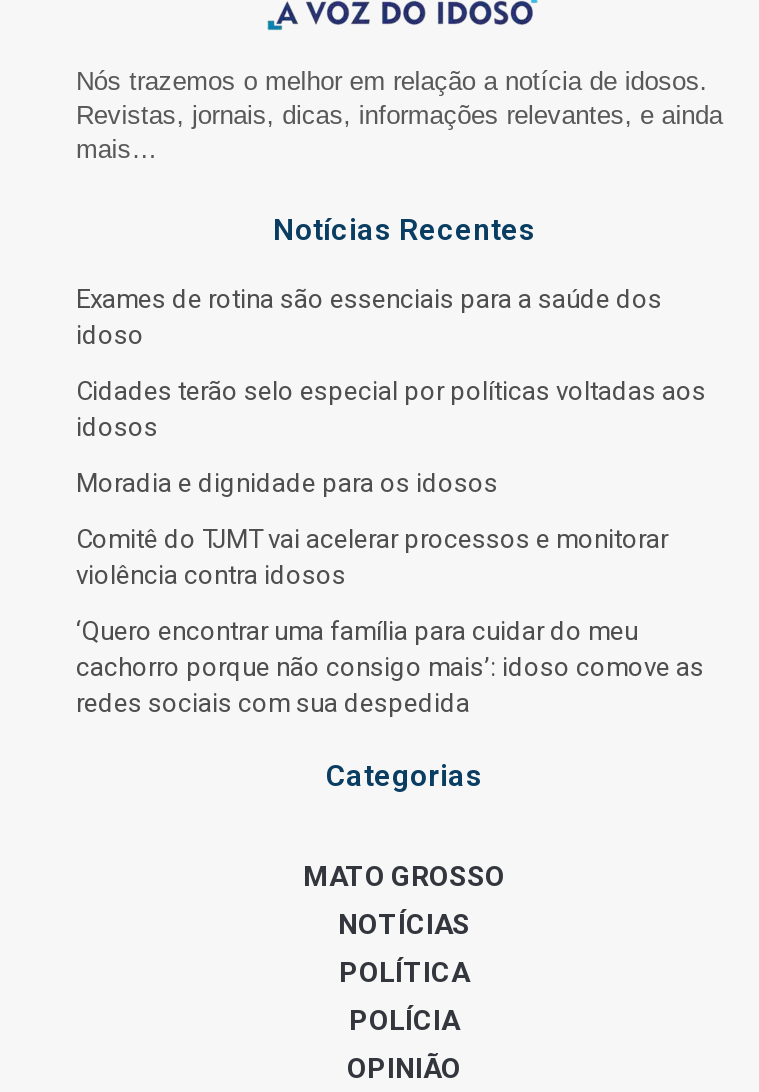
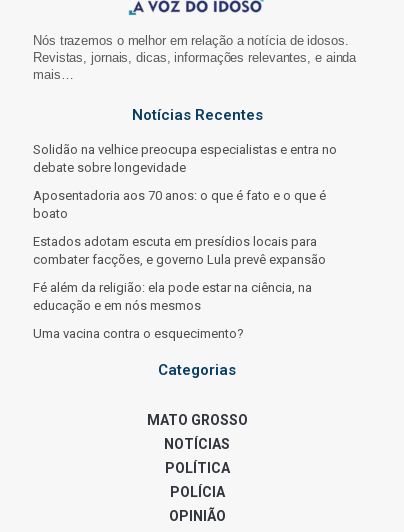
- Exames de rotina são essenciais para a saúde dos
- idoso
+ Solidão na velhice preocupa especialistas e entra no
+ debate sobre longevidade

- Cidades terão selo especial por políticas voltadas aos
- idosos
+ Aposentadoria aos 70 anos: o que é fato e o que é
+ boato

- Moradia e dignidade para os idosos
+ Estados adotam escuta em presídios locais para
+ combater facções, e governo Lula prevê expansão

- Comitê do TJMT vai acelerar processos e monitorar
- violência contra idosos
+ Fé além da religião: ela pode estar na ciência, na
+ educação e em nós mesmos

- ‘Quero encontrar uma família para cuidar do meu
- cachorro porque não consigo mais’: idoso comove as
- redes sociais com sua despedida
+ Uma vacina contra o esquecimento?
